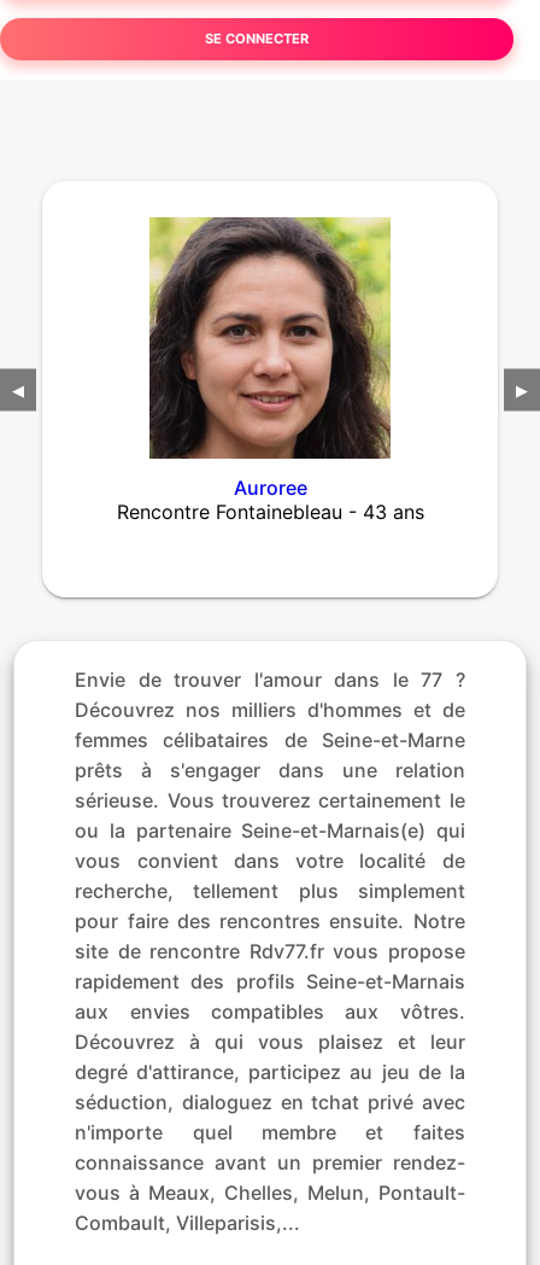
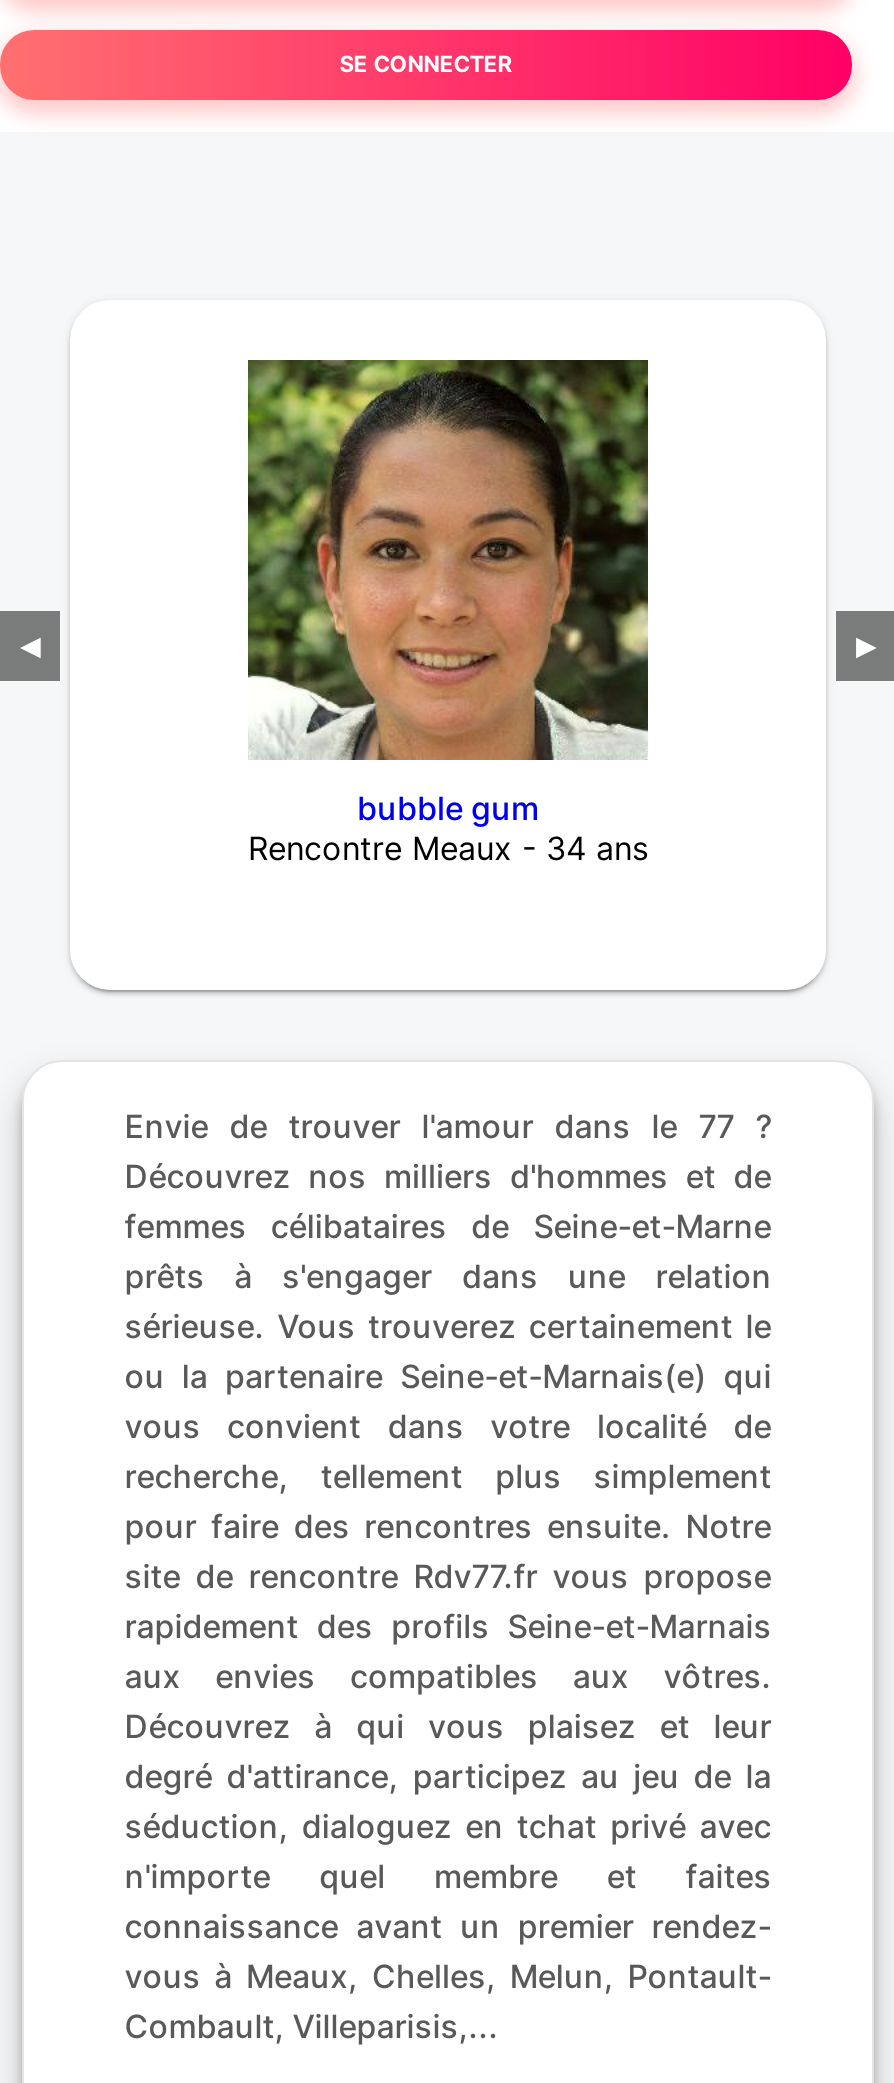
- [image]
- Auroree
- Rencontre Fontainebleau - 43 ans
+ [image]
+ bubble gum
+ Rencontre Meaux - 34 ans
